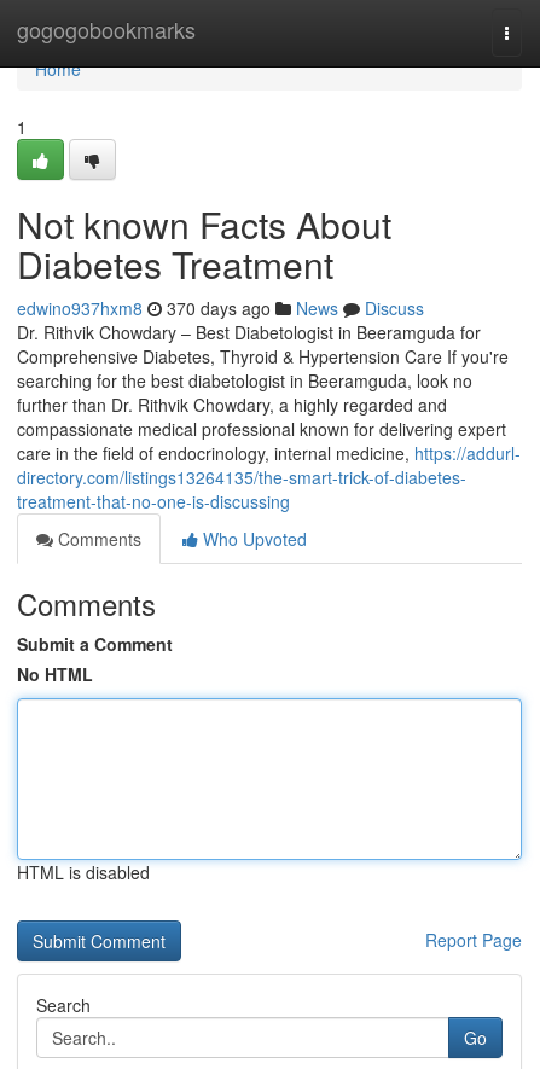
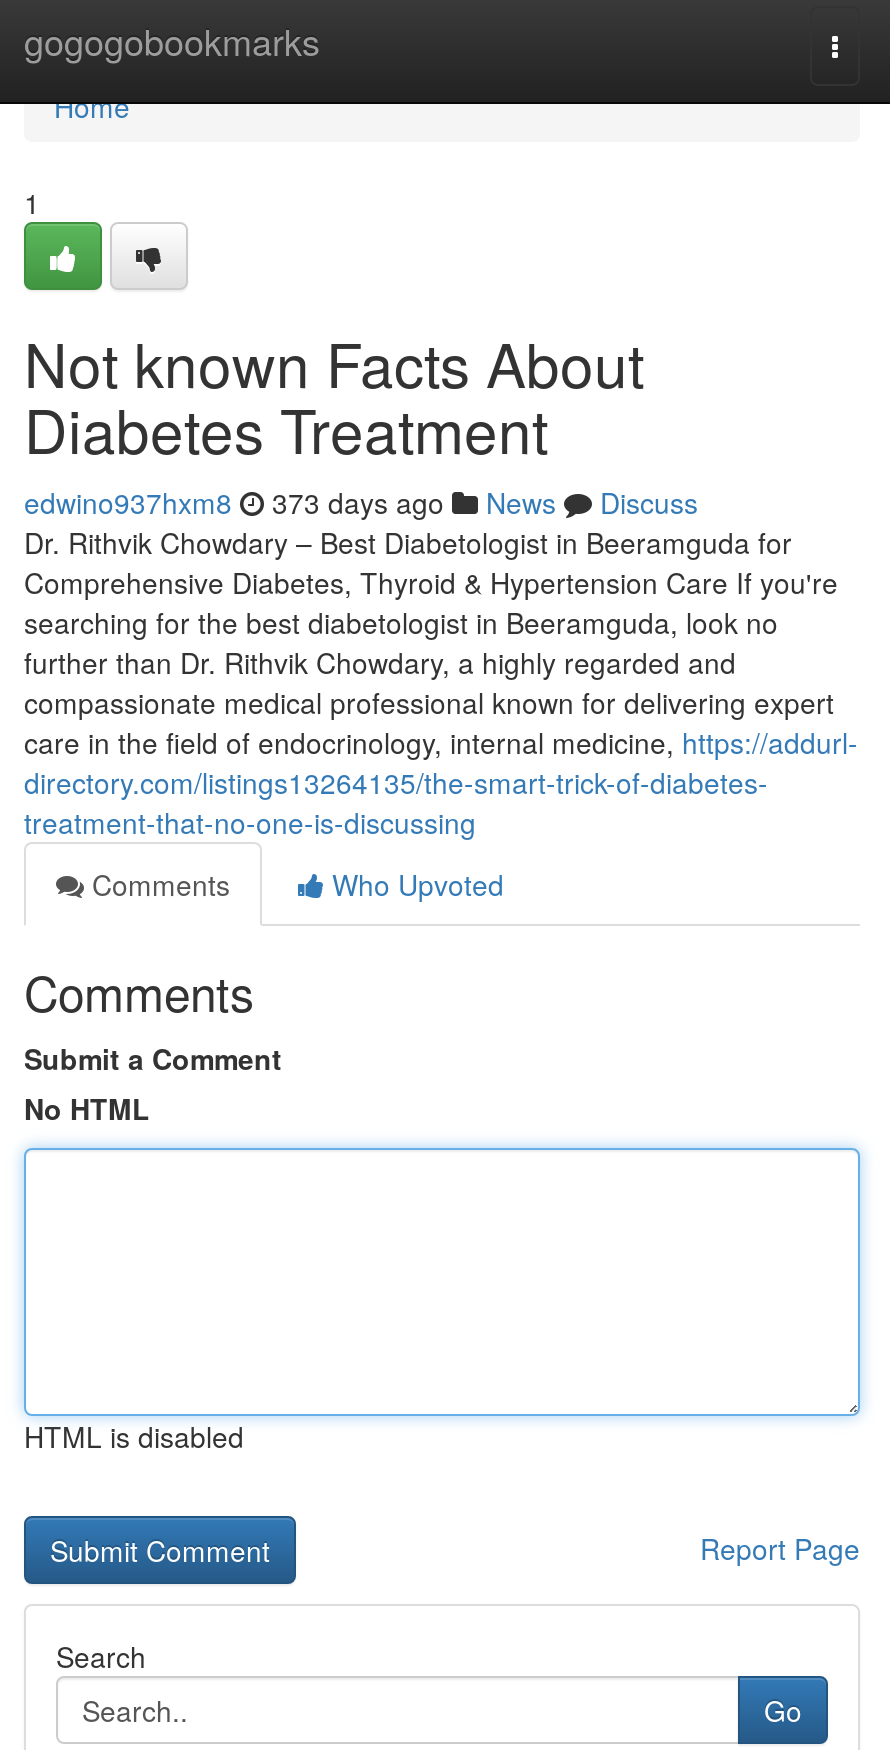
- edwino937hxm8 370 days ago News Discuss
+ edwino937hxm8 373 days ago News Discuss
